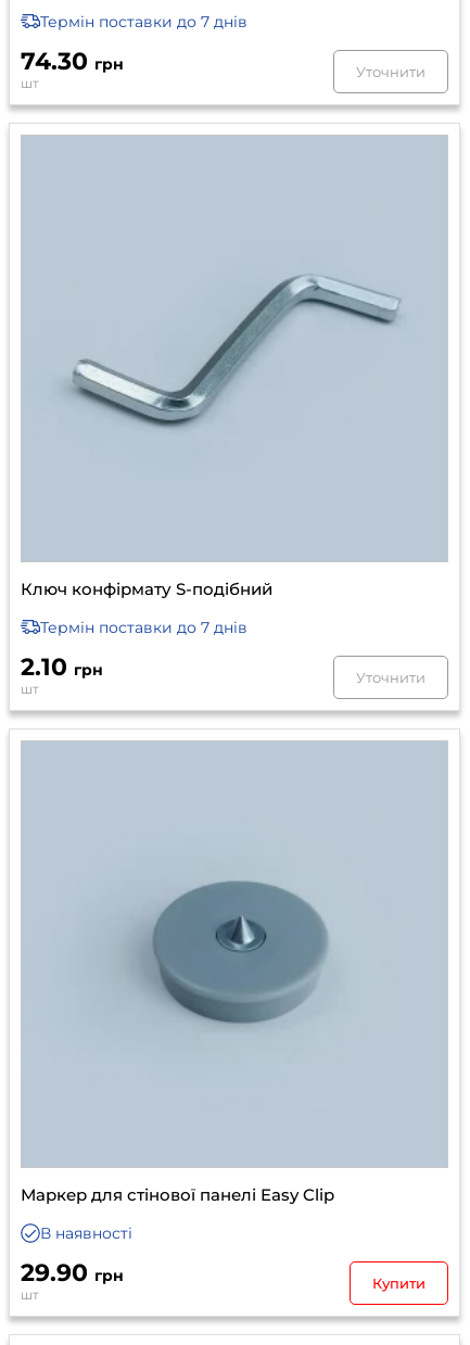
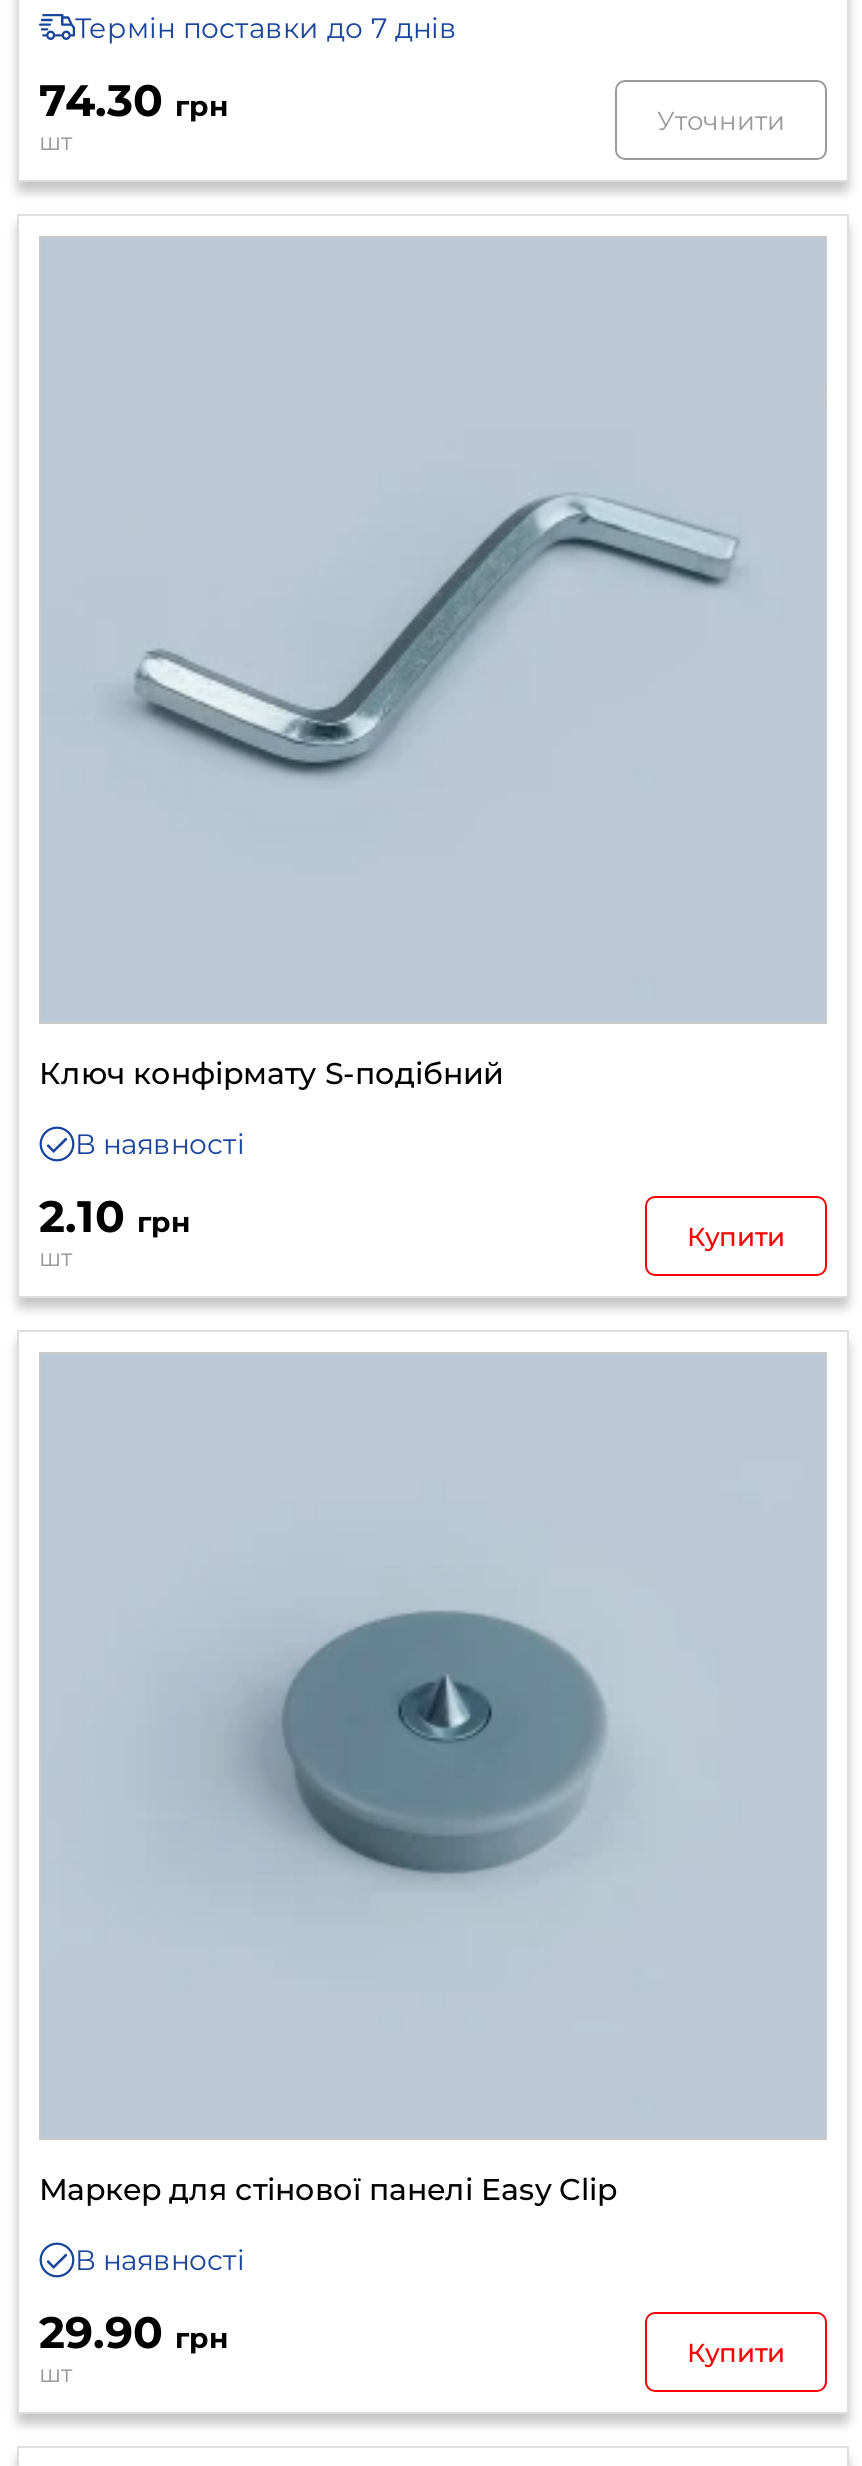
- Термін поставки до 7 днів
+ В наявності

- Уточнити
+ Купити
